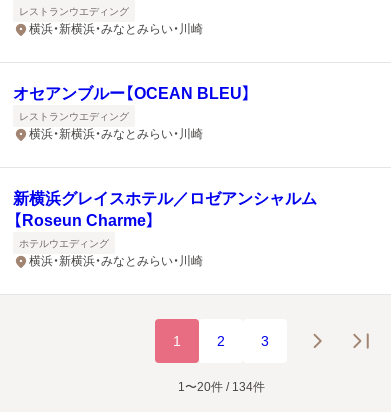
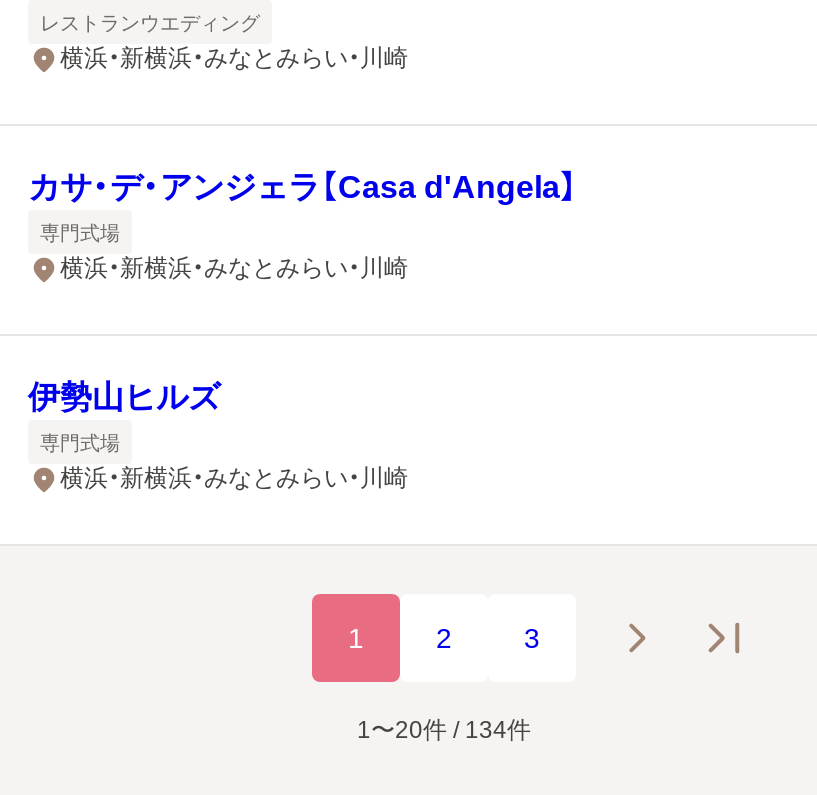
- オセアンブルー【OCEAN BLEU】
+ カサ・デ・アンジェラ【Casa d'Angela】

- レストランウエディング
+ 専門式場

- 新横浜グレイスホテル／ロゼアンシャルム
- 【Roseun Charme】
+ 伊勢山ヒルズ

- ホテルウエディング
+ 専門式場
